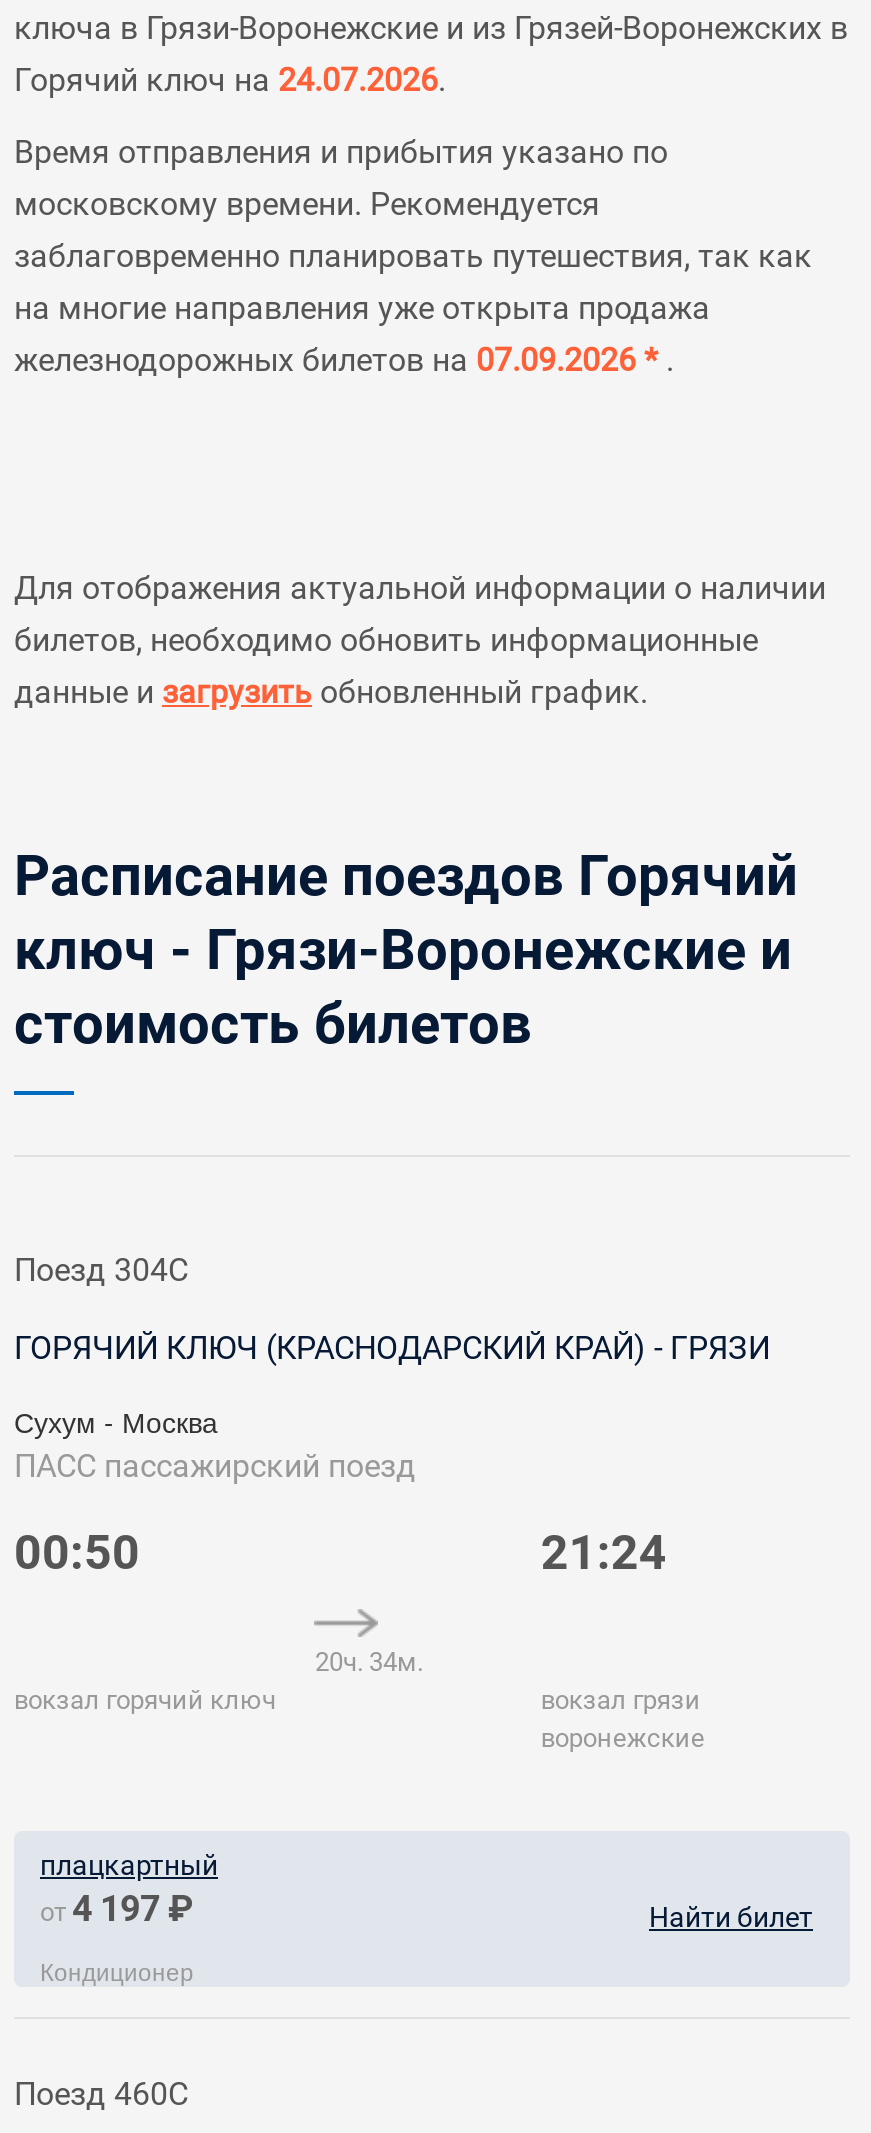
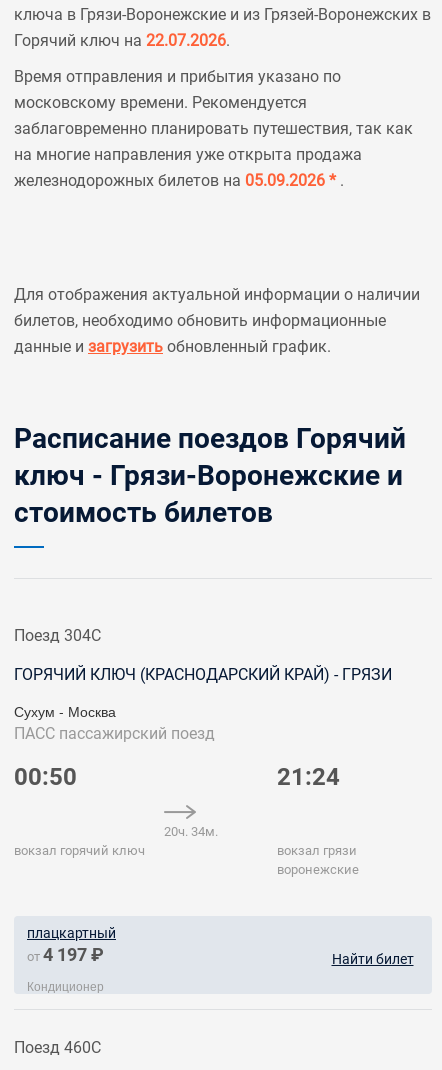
- Горячий ключ на 24.07.2026.
+ Горячий ключ на 22.07.2026.

- железнодорожных билетов на 07.09.2026 *.
+ железнодорожных билетов на 05.09.2026 *.
